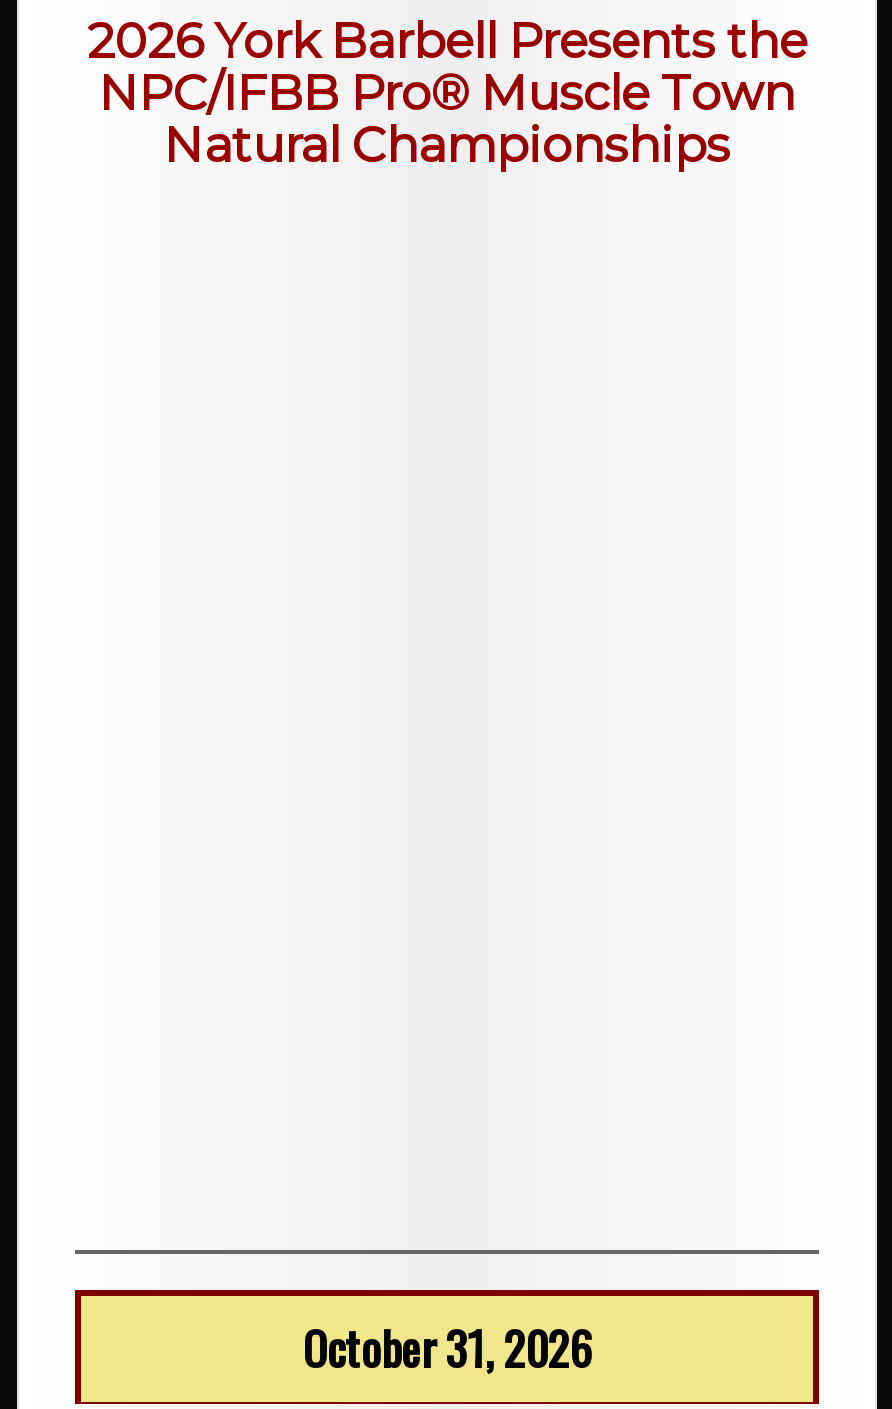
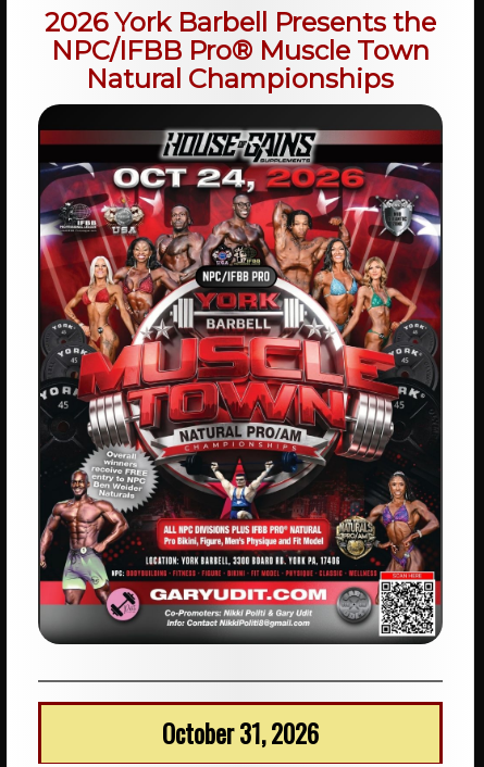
+ [image]
